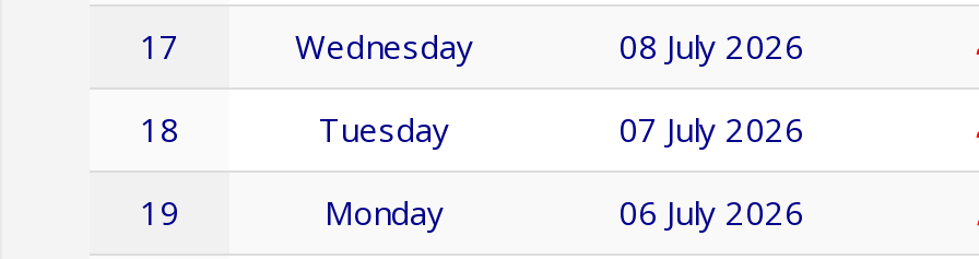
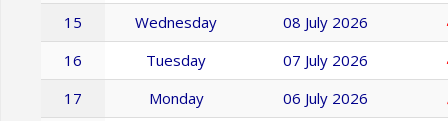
- 17
+ 15

- 18
+ 16

- 19
+ 17
